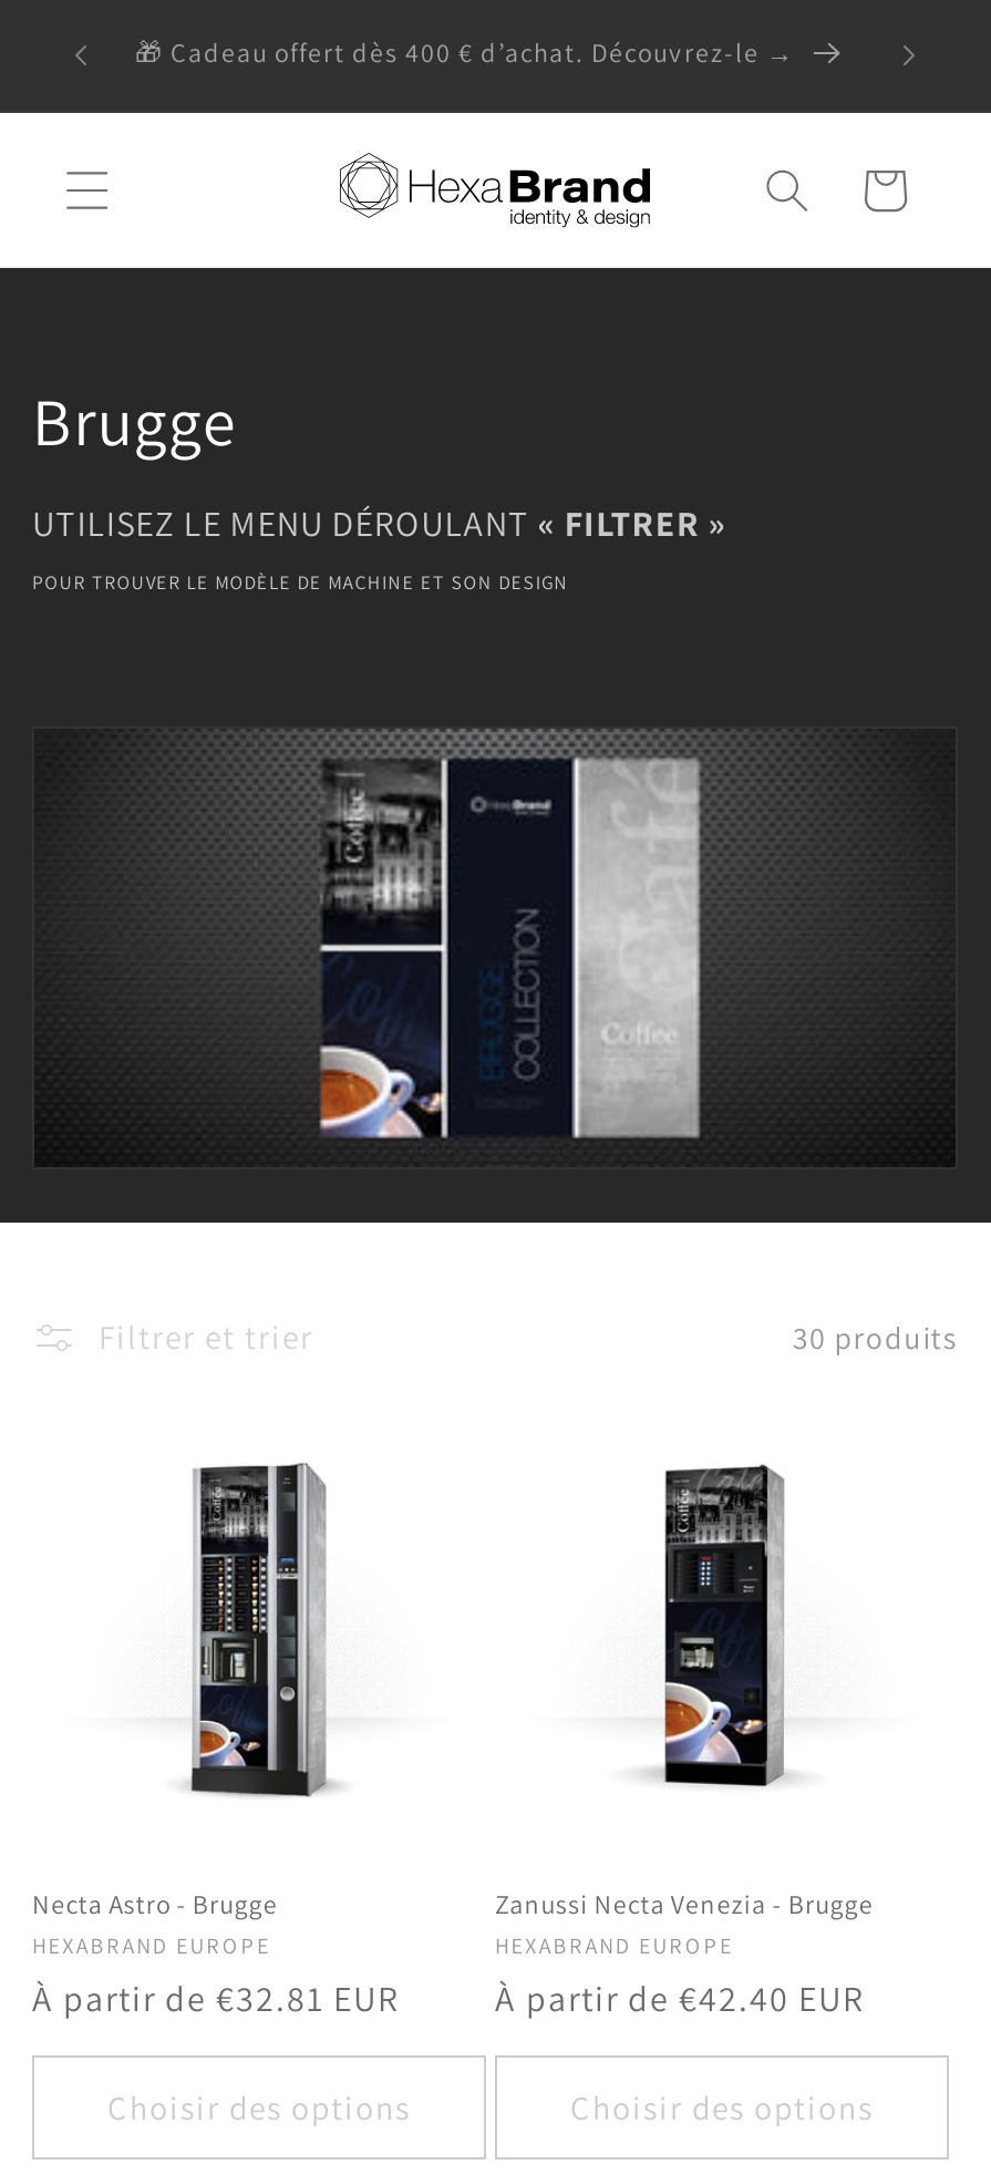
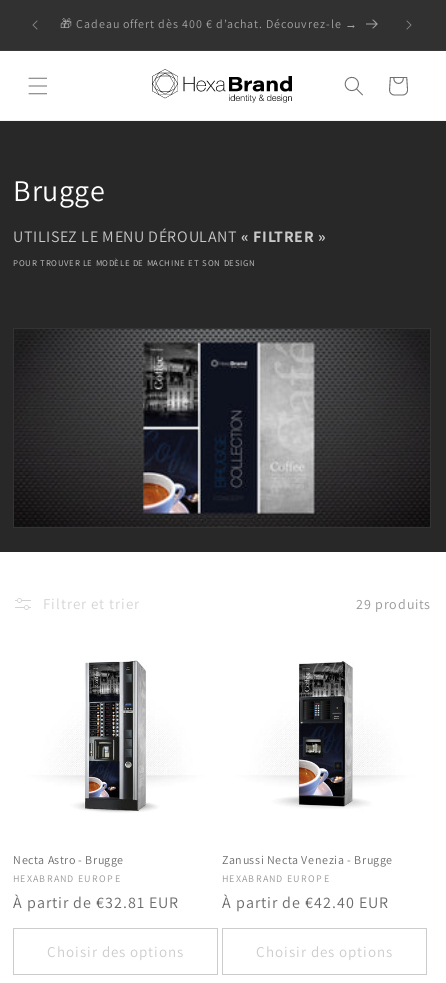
- 30 produits
+ 29 produits
